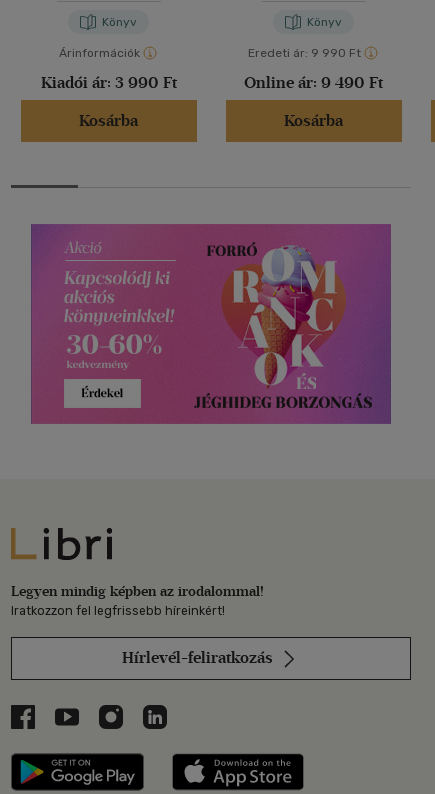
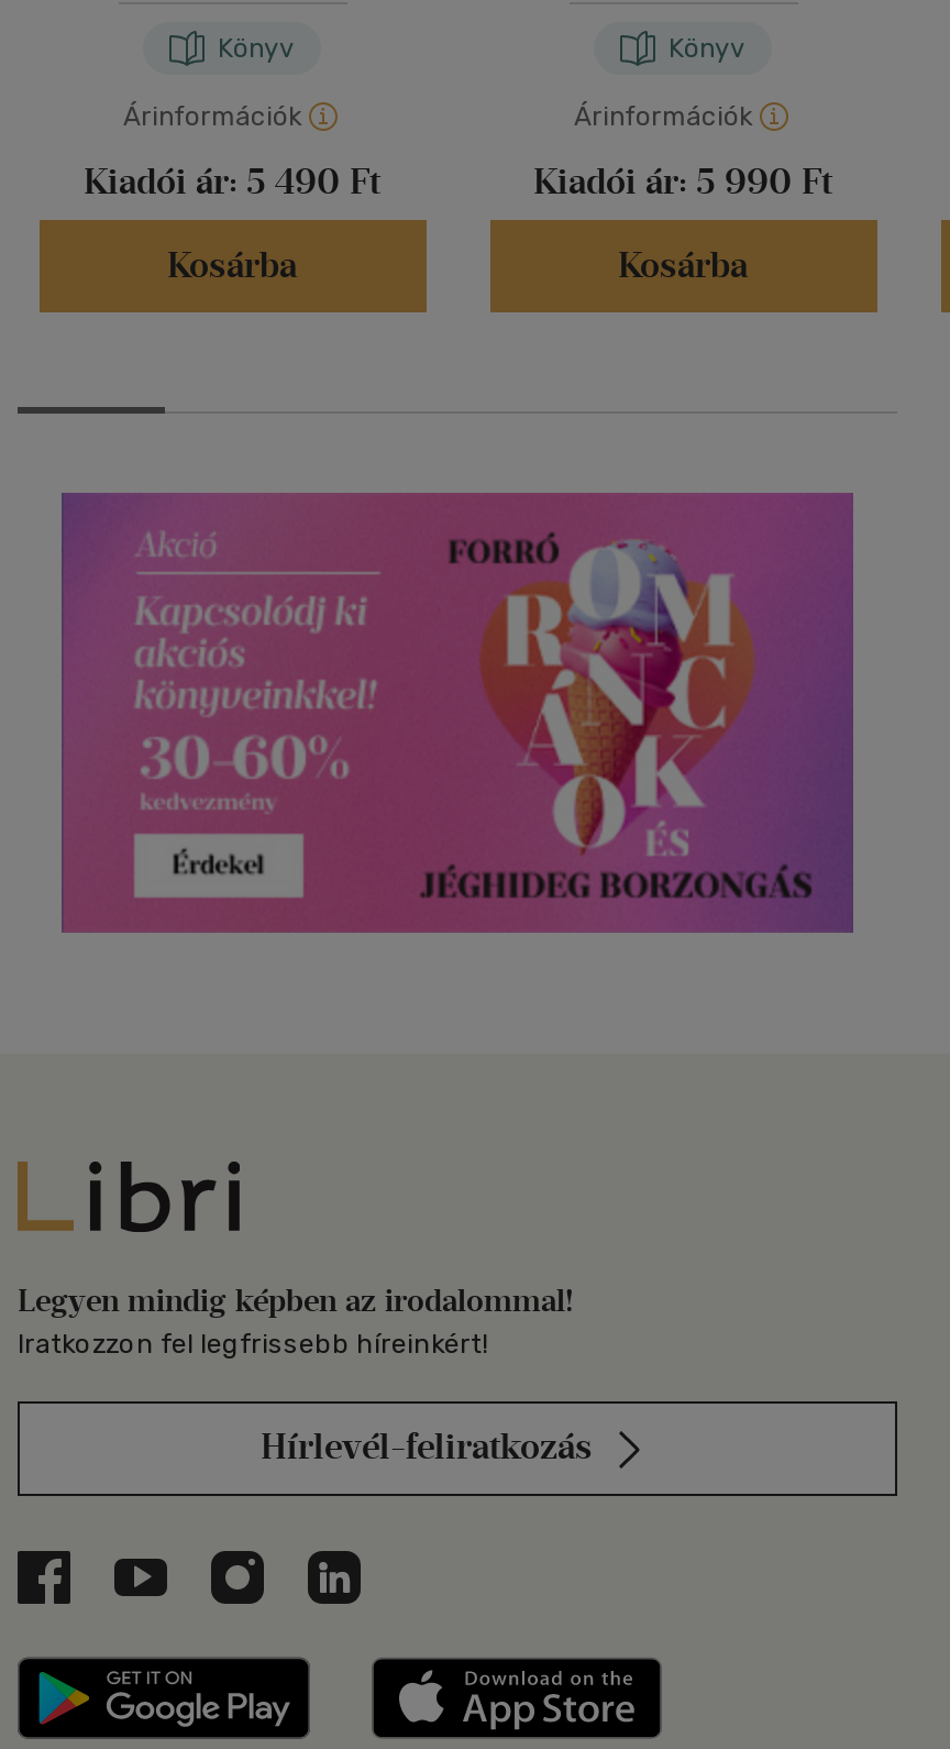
- Eredeti ár: 9 990 Ft
+ Árinformációk

- Kiadói ár: 3 990 Ft
+ Kiadói ár: 5 490 Ft

- Online ár: 9 490 Ft
+ Kiadói ár: 5 990 Ft
